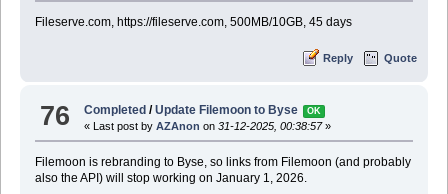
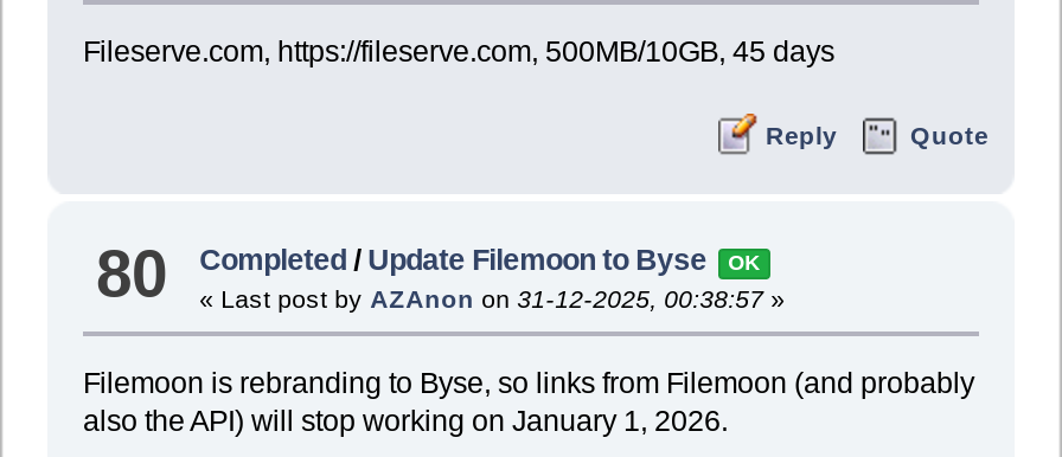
- 76 Completed / Update Filemoon to Byse « Last post by AZAnon on 31-12-2025, 00:38:57» OK
+ 80 Completed / Update Filemoon to Byse « Last post by AZAnon on 31-12-2025, 00:38:57» OK
